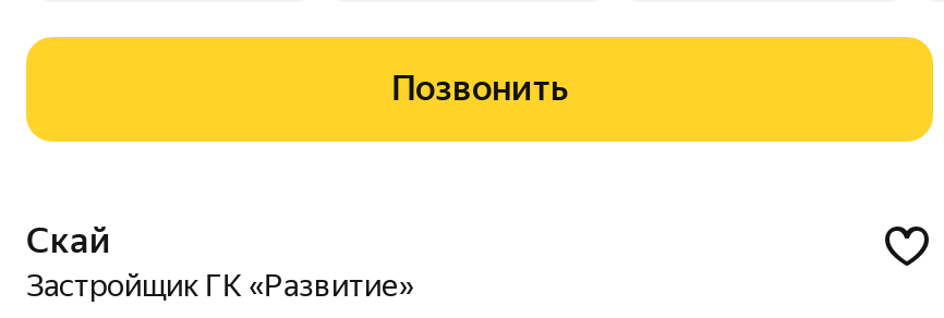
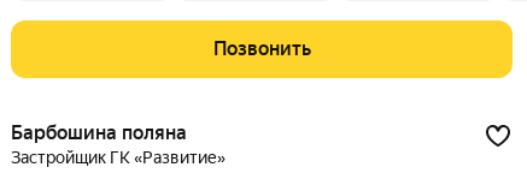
- Скай
+ Барбошина поляна
